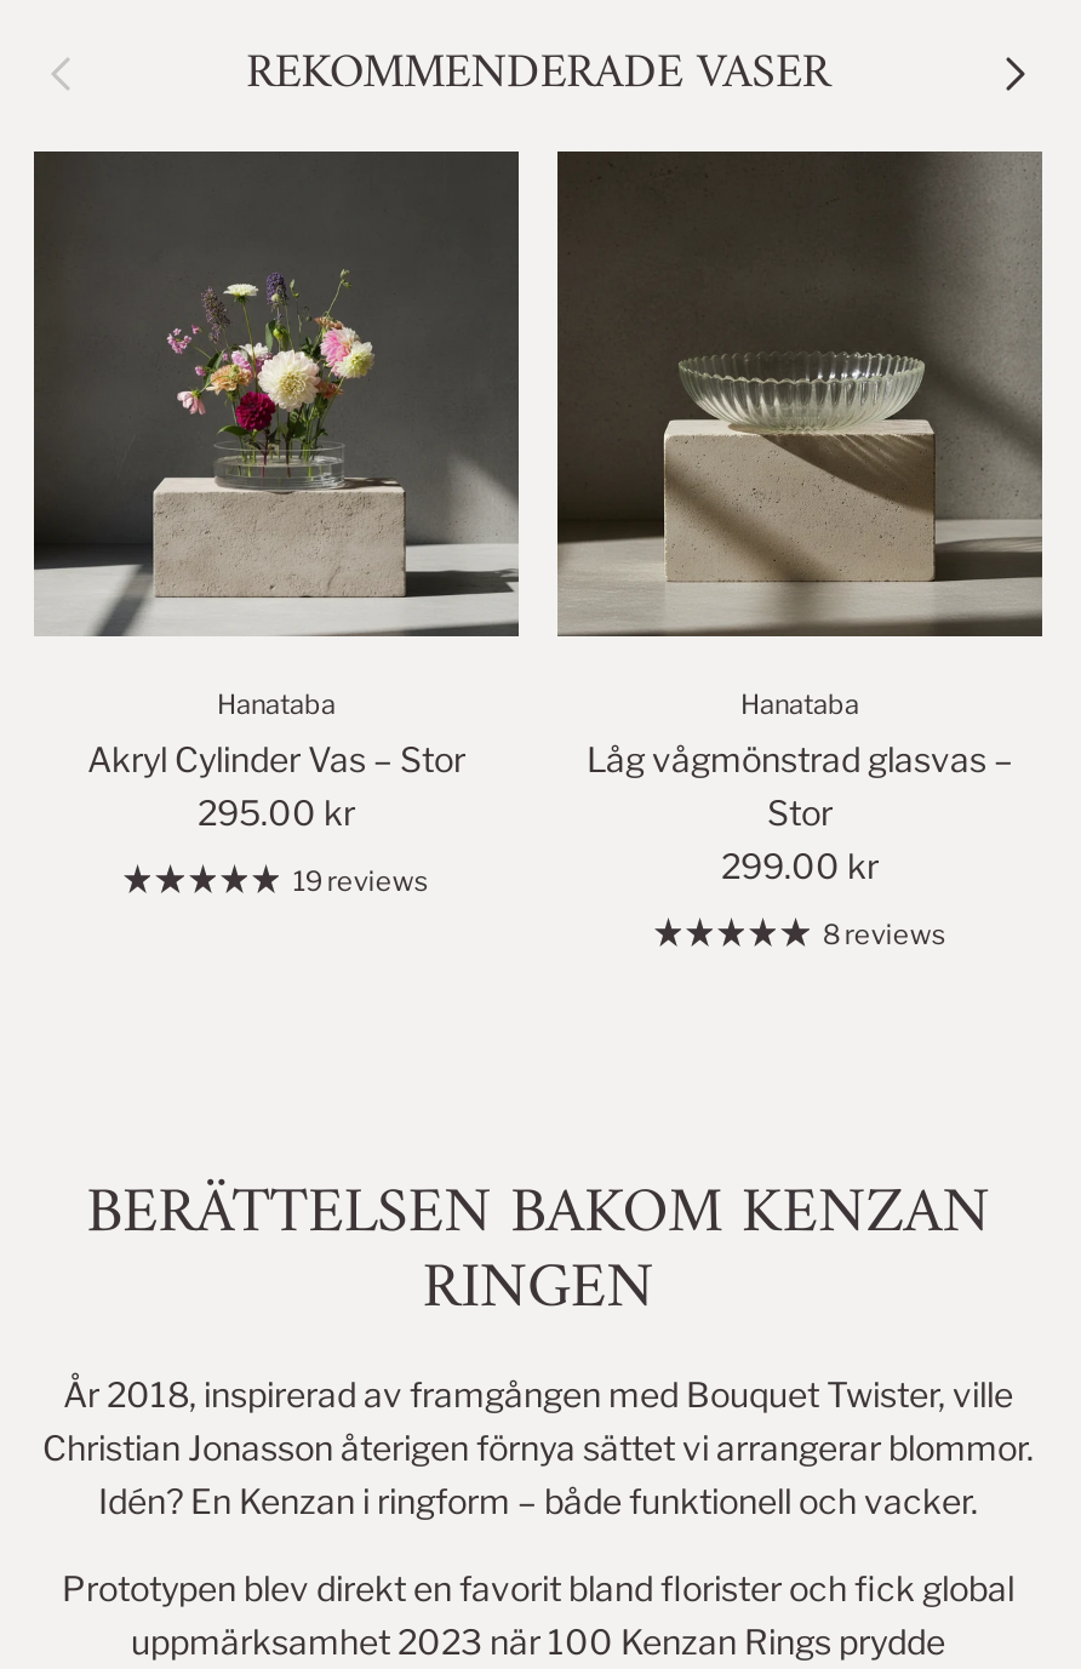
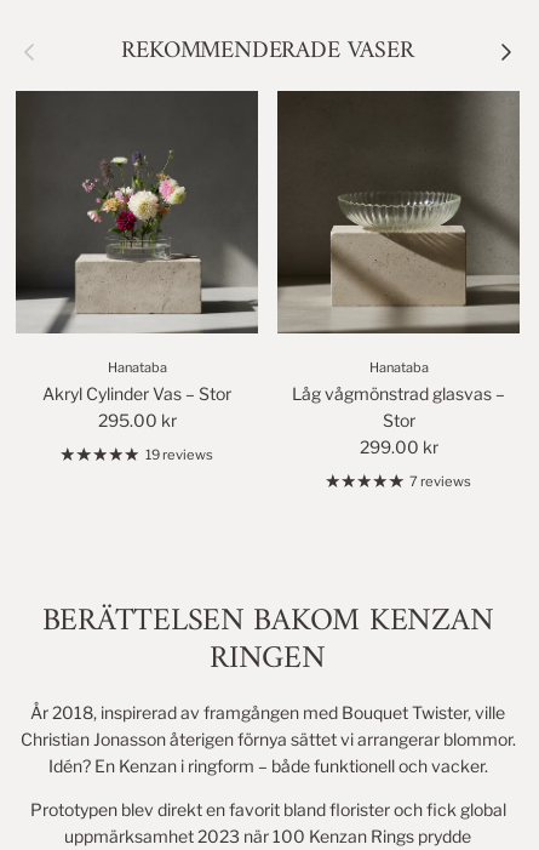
- 8 reviews
+ 7 reviews
